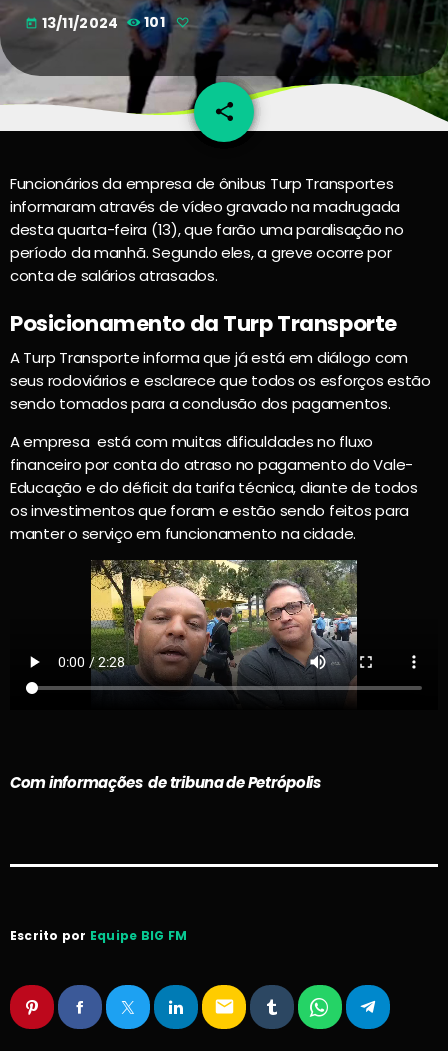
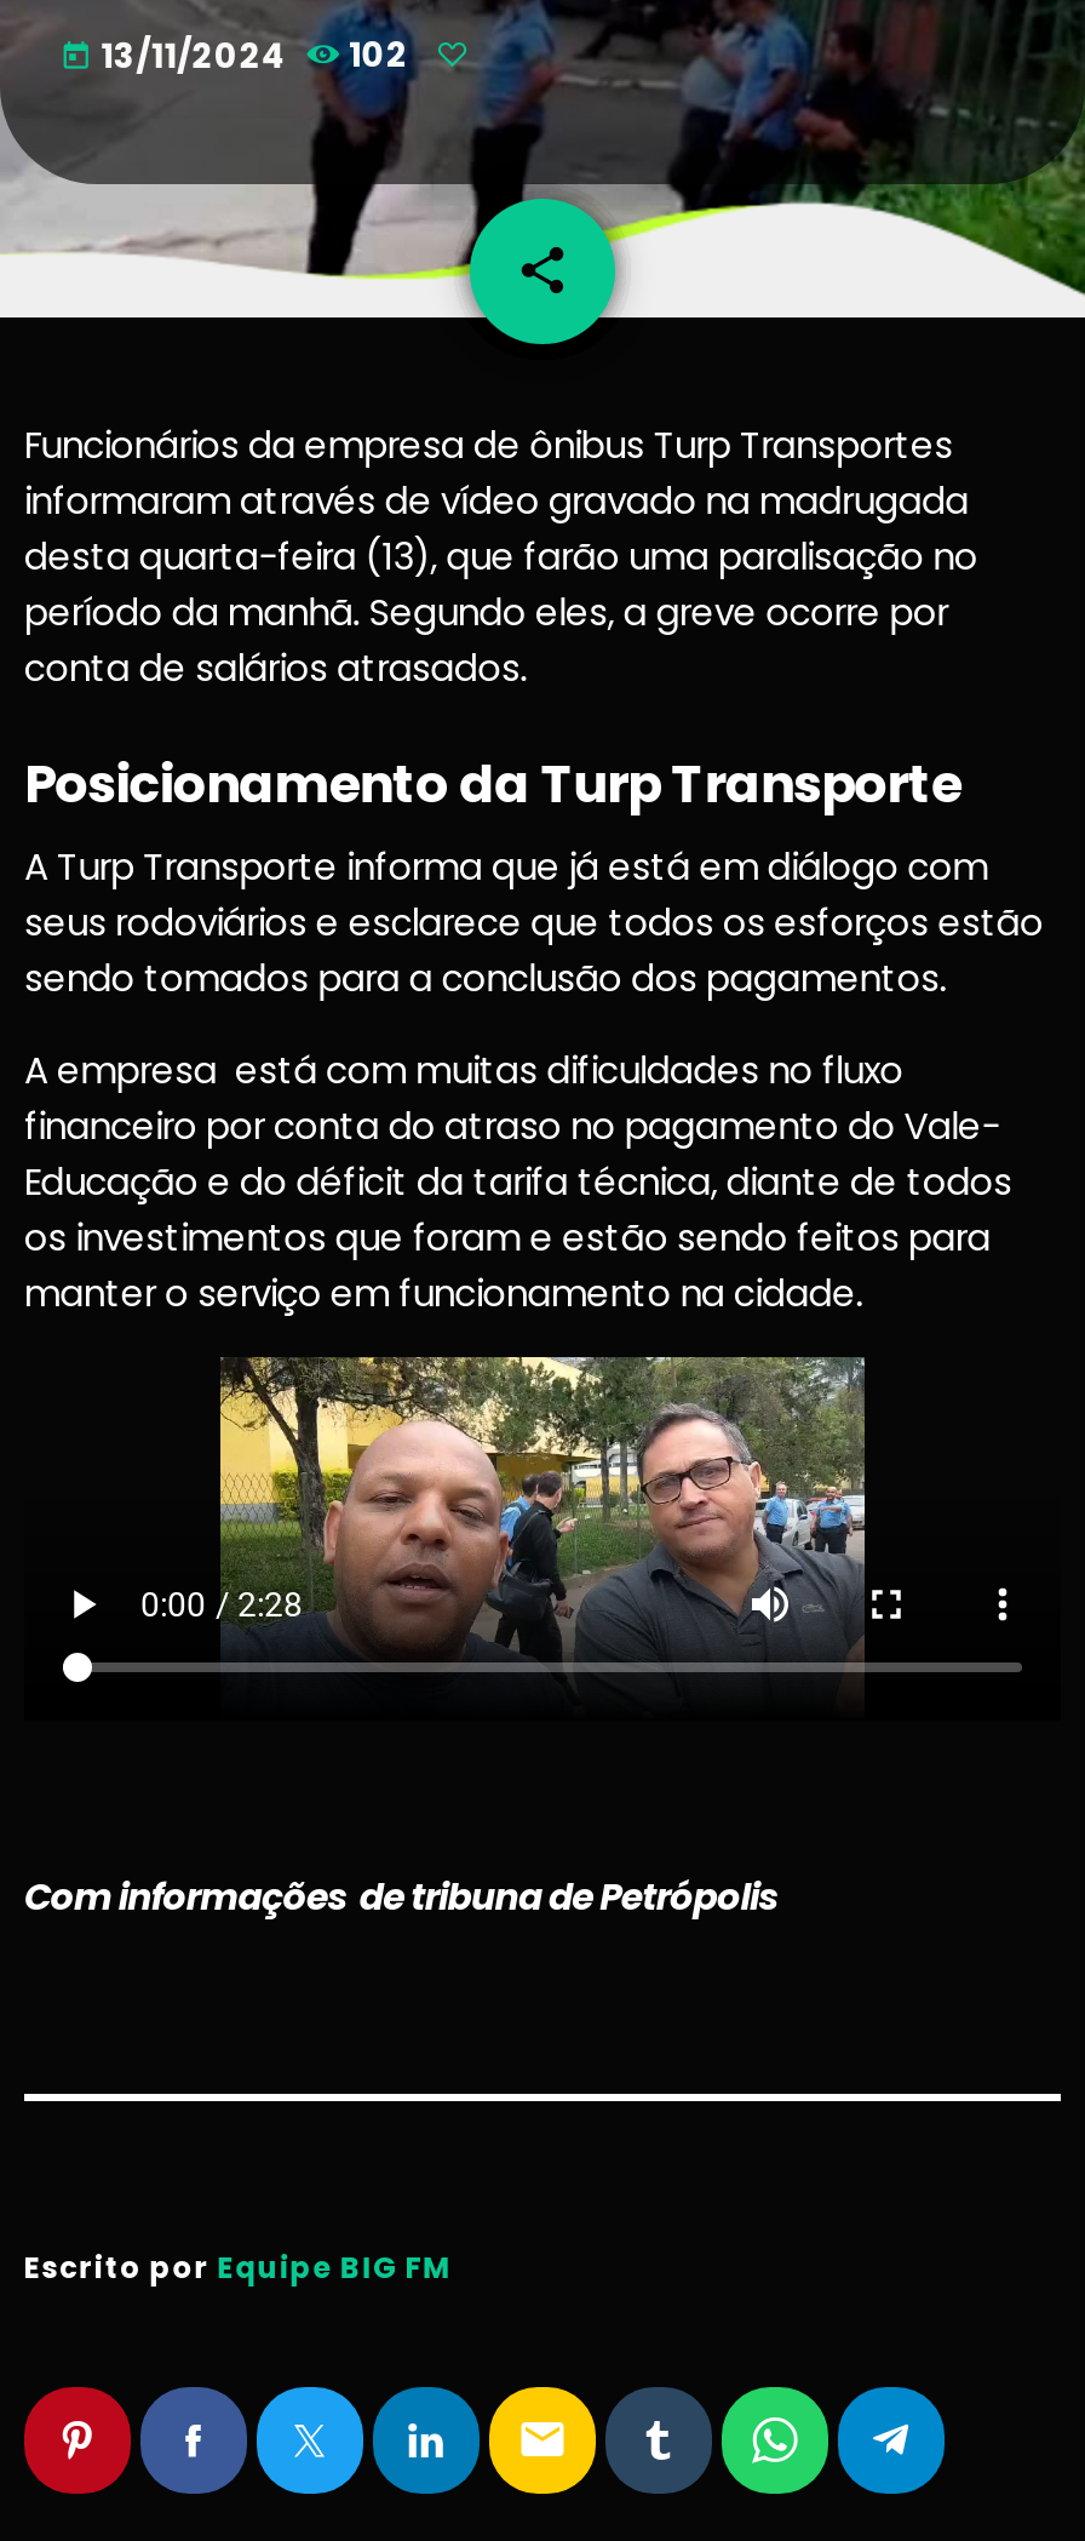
- 101
+ 102
